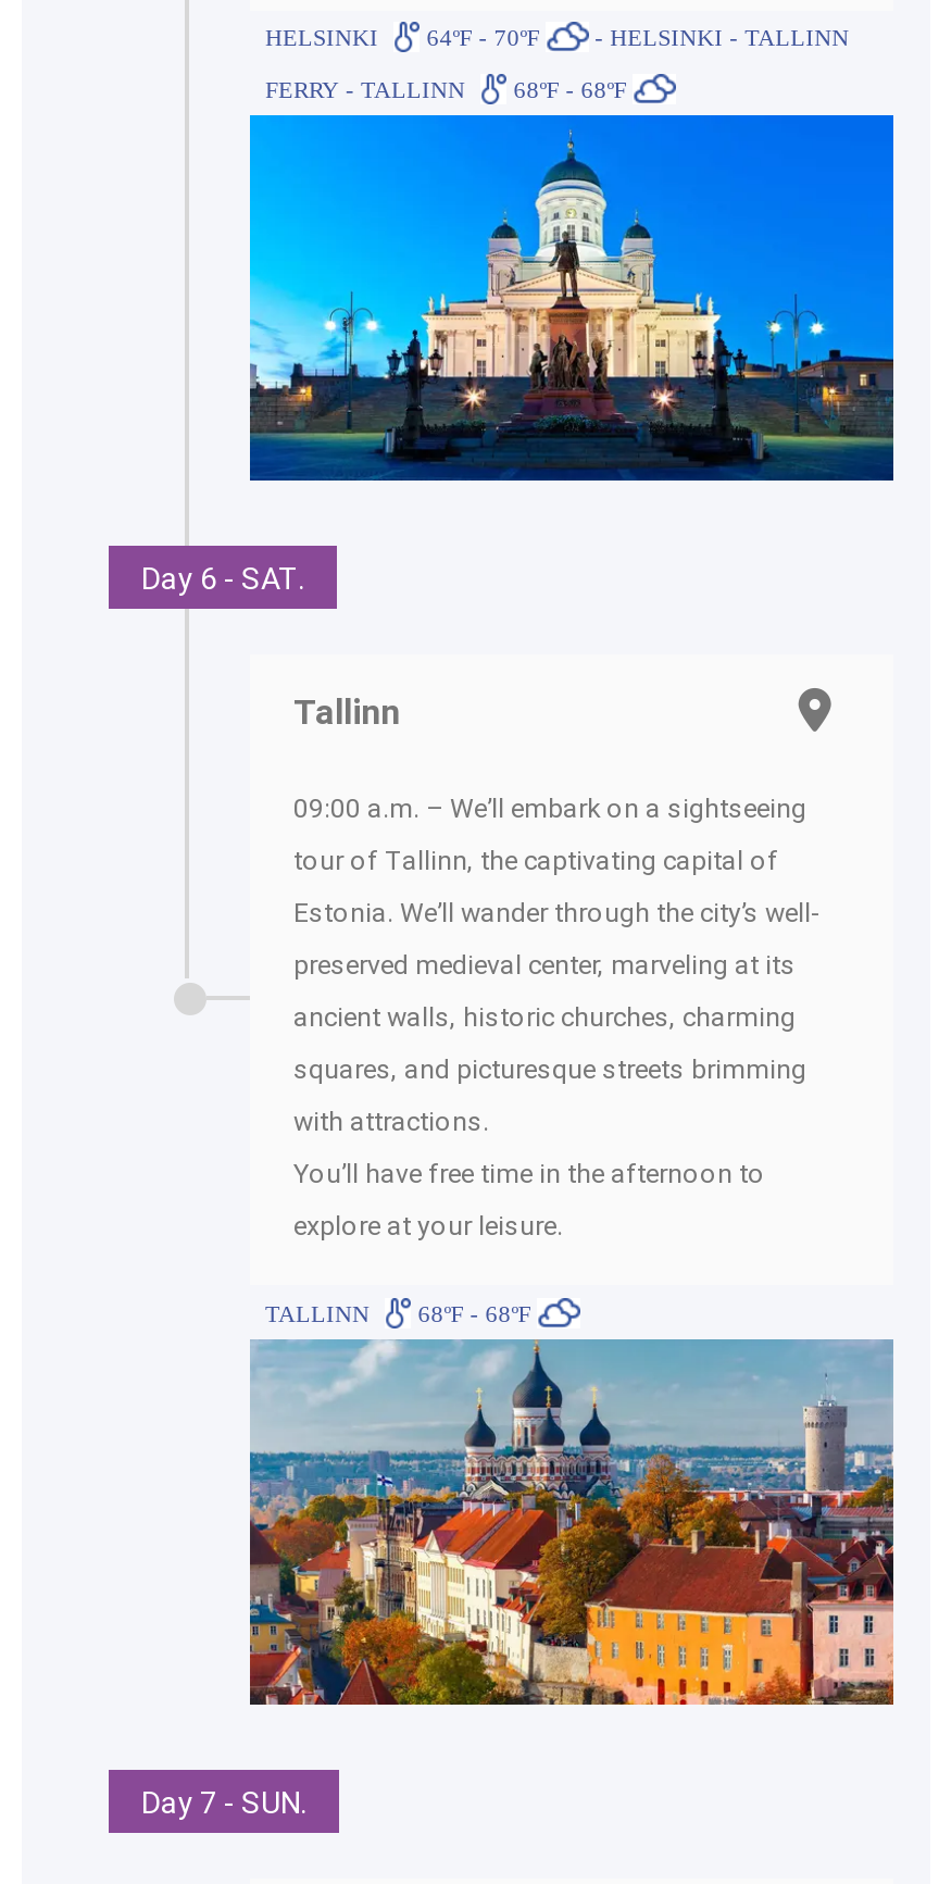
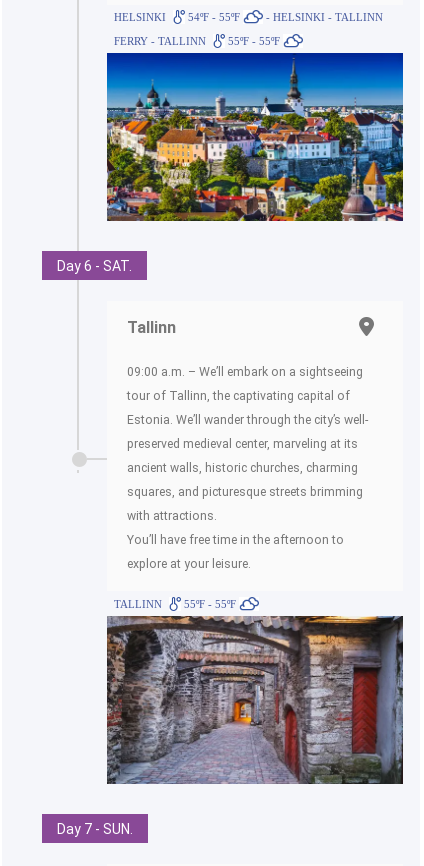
- HELSINKI 64ºF - 70ºF - HELSINKI - TALLINN
+ HELSINKI 54ºF - 55ºF - HELSINKI - TALLINN

- FERRY - TALLINN 68ºF - 68ºF
+ FERRY - TALLINN 55ºF - 55ºF

- [image]
+ [image]

- TALLINN 68ºF - 68ºF
+ TALLINN 55ºF - 55ºF

- [image]
+ [image]
